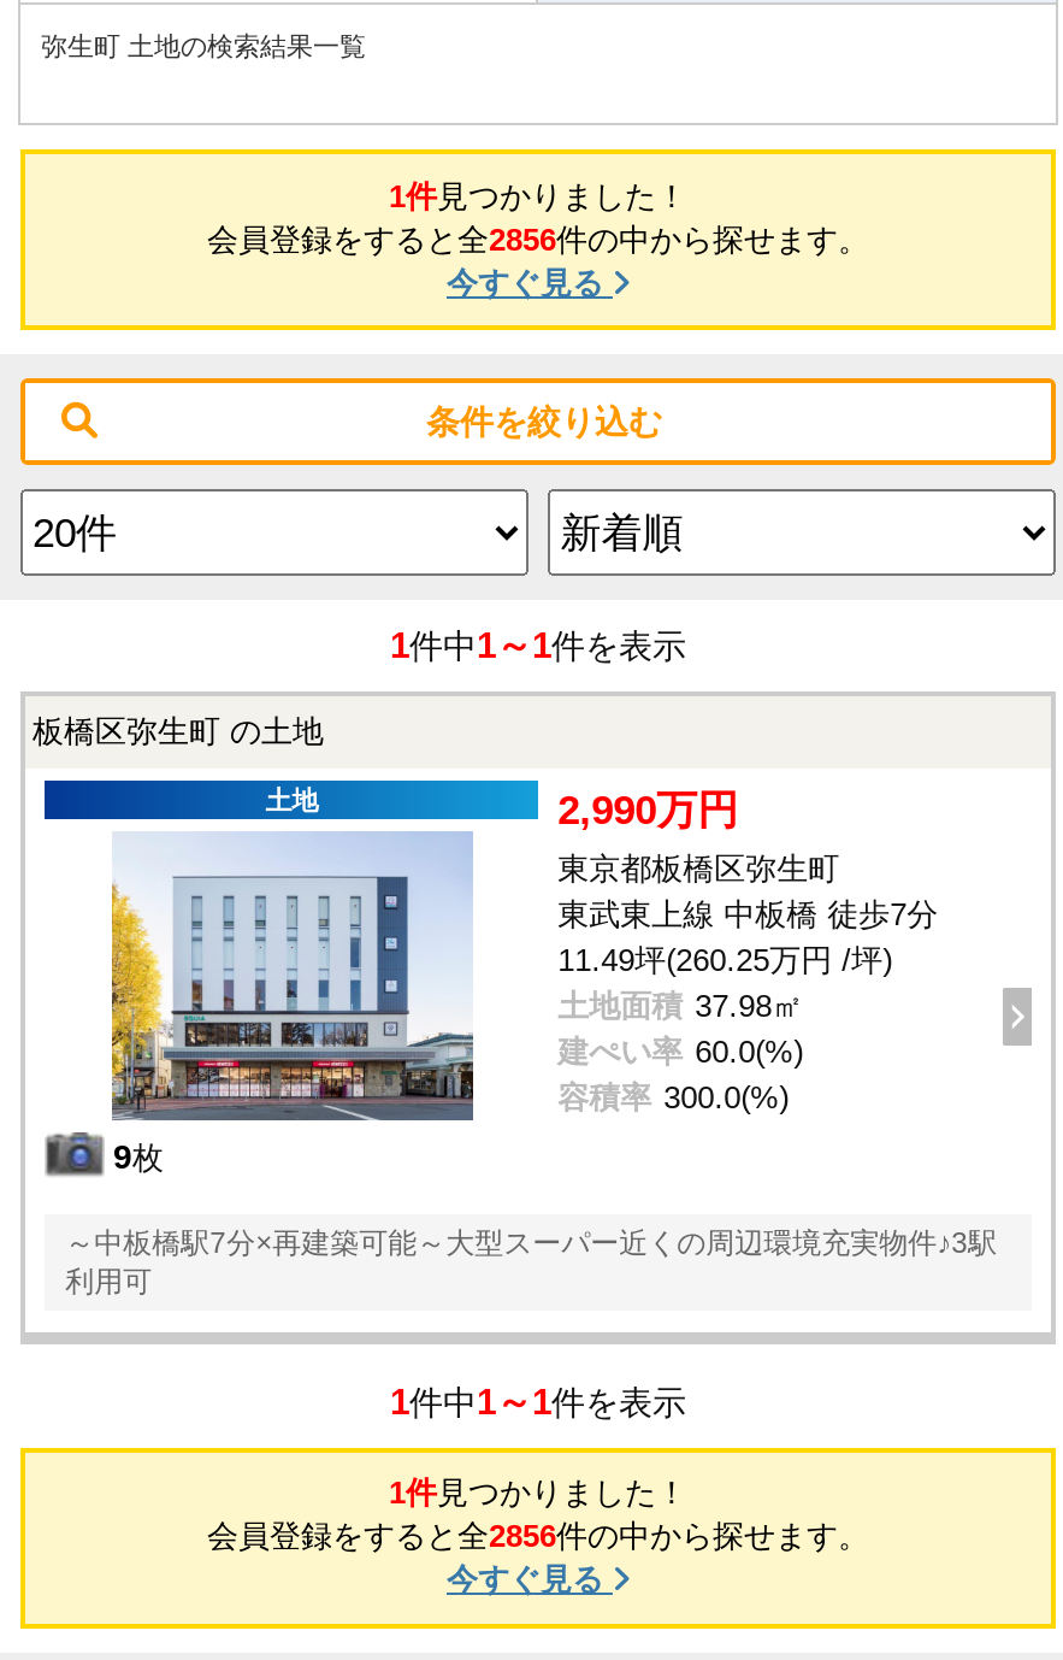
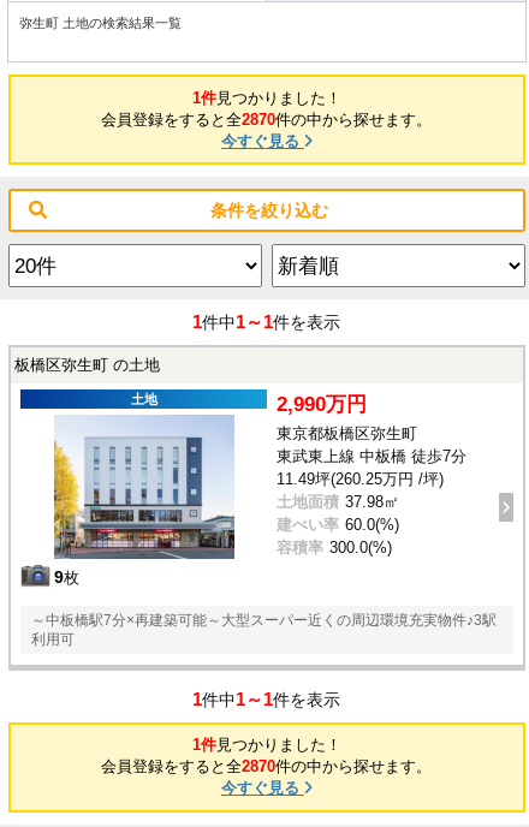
- 会員登録をすると全2856件の中から探せます。
+ 会員登録をすると全2870件の中から探せます。

- 会員登録をすると全2856件の中から探せます。
+ 会員登録をすると全2870件の中から探せます。
